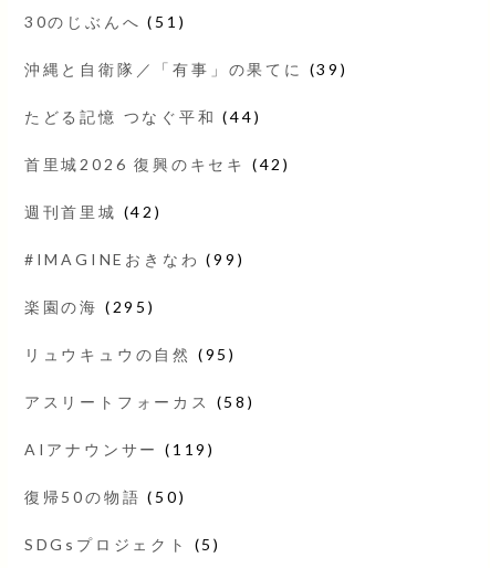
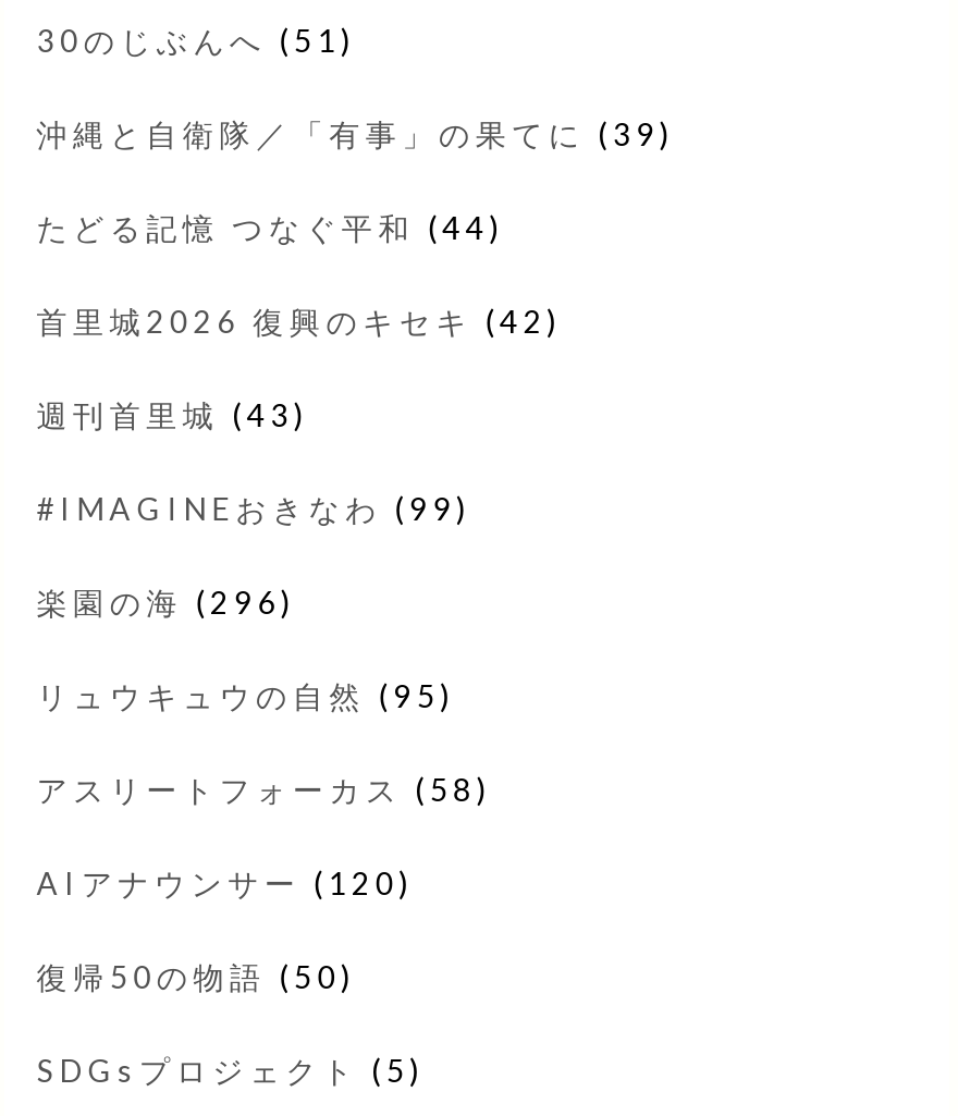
- 週刊首里城(42)
+ 週刊首里城(43)

- 楽園の海(295)
+ 楽園の海(296)

- AIアナウンサー(119)
+ AIアナウンサー(120)
